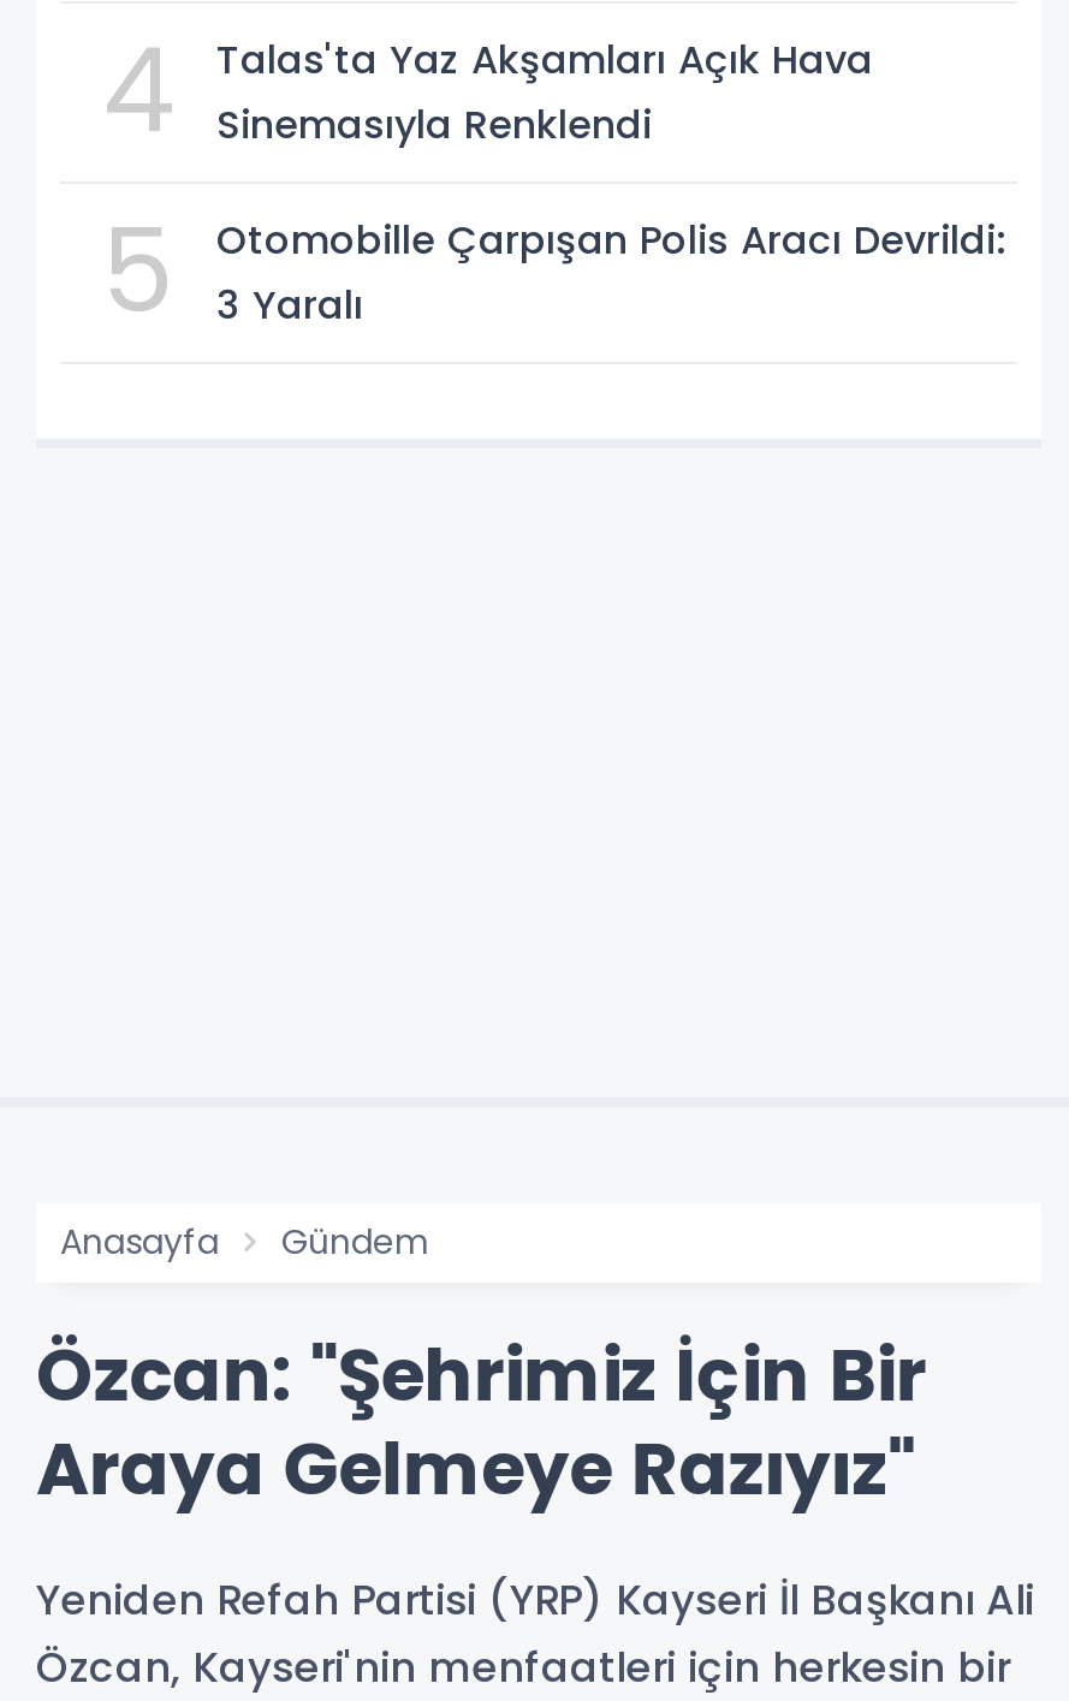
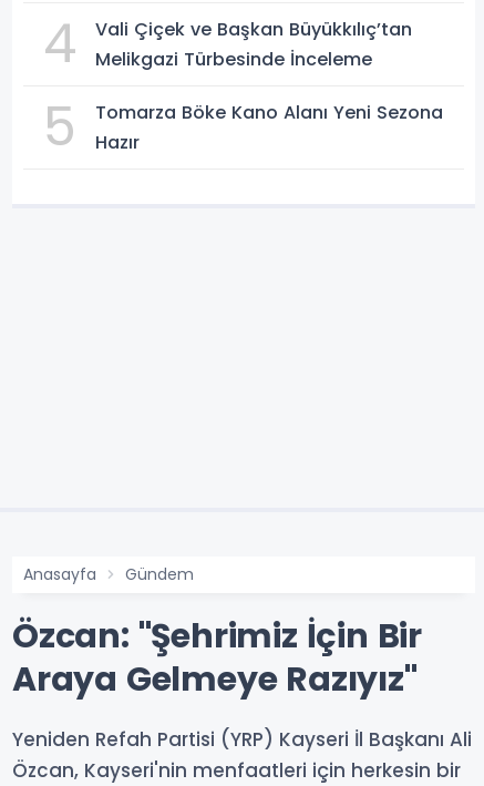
- Talas'ta Yaz Akşamları Açık Hava
- Sinemasıyla Renklendi
+ Vali Çiçek ve Başkan Büyükkılıç’tan
+ Melikgazi Türbesinde İnceleme

- Otomobille Çarpışan Polis Aracı Devrildi:
- 3 Yaralı
+ Tomarza Böke Kano Alanı Yeni Sezona
+ Hazır
